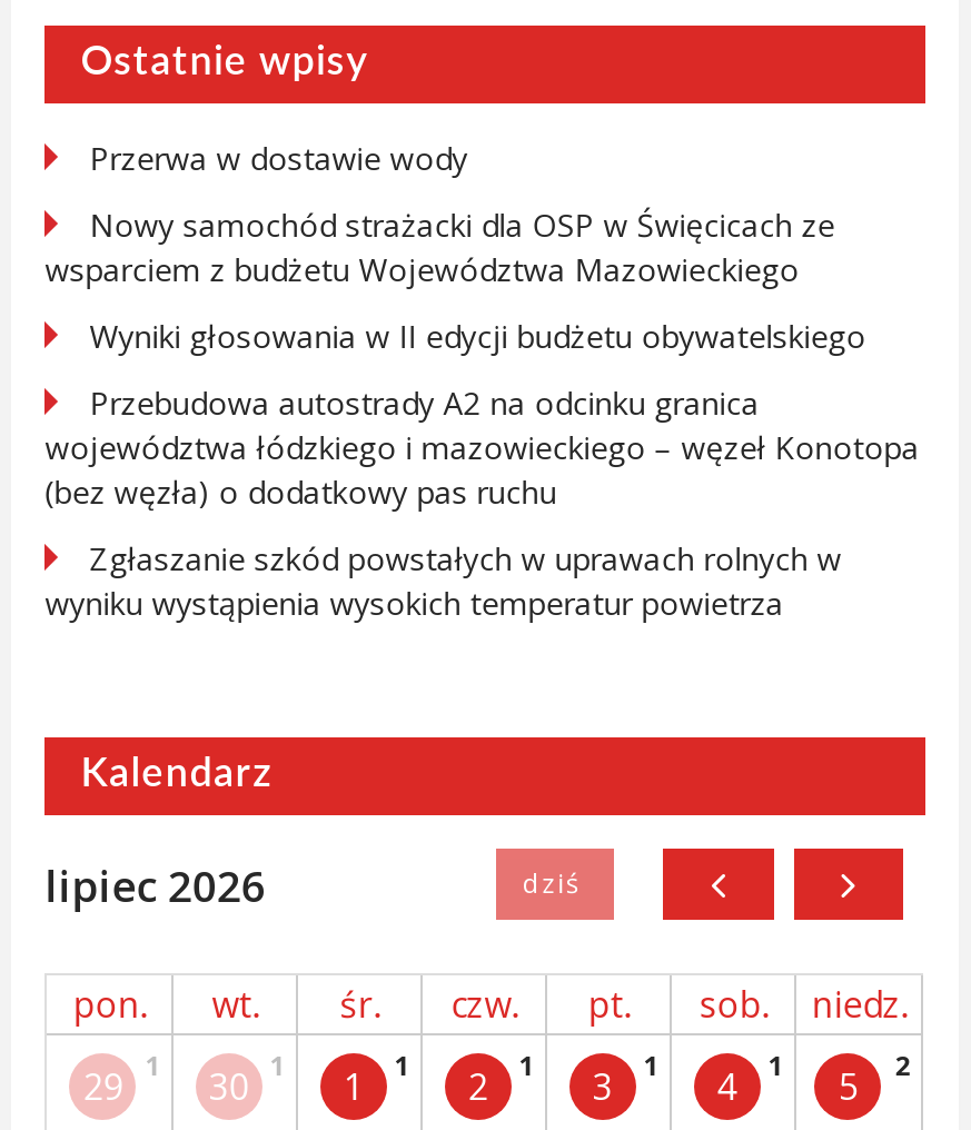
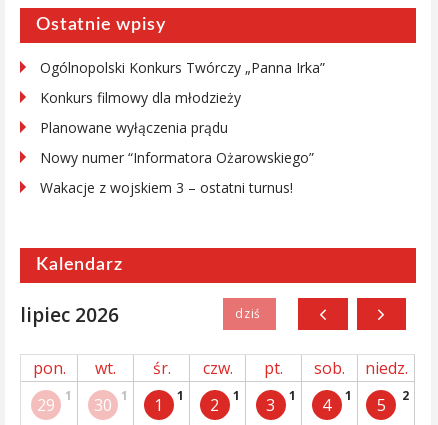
- Przerwa w dostawie wody
+ Ogólnopolski Konkurs Twórczy „Panna Irka”

- Nowy samochód strażacki dla OSP w Święcicach ze
- wsparciem z budżetu Województwa Mazowieckiego
+ Konkurs filmowy dla młodzieży

- Wyniki głosowania w II edycji budżetu obywatelskiego
+ Planowane wyłączenia prądu

- Przebudowa autostrady A2 na odcinku granica
- województwa łódzkiego i mazowieckiego – węzeł Konotopa
- (bez węzła) o dodatkowy pas ruchu
+ Nowy numer “Informatora Ożarowskiego”

- Zgłaszanie szkód powstałych w uprawach rolnych w
- wyniku wystąpienia wysokich temperatur powietrza
+ Wakacje z wojskiem 3 – ostatni turnus!
